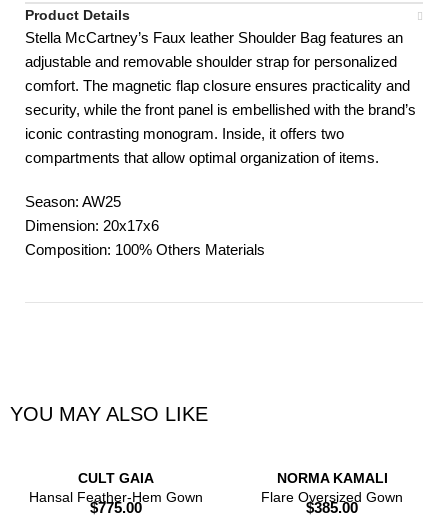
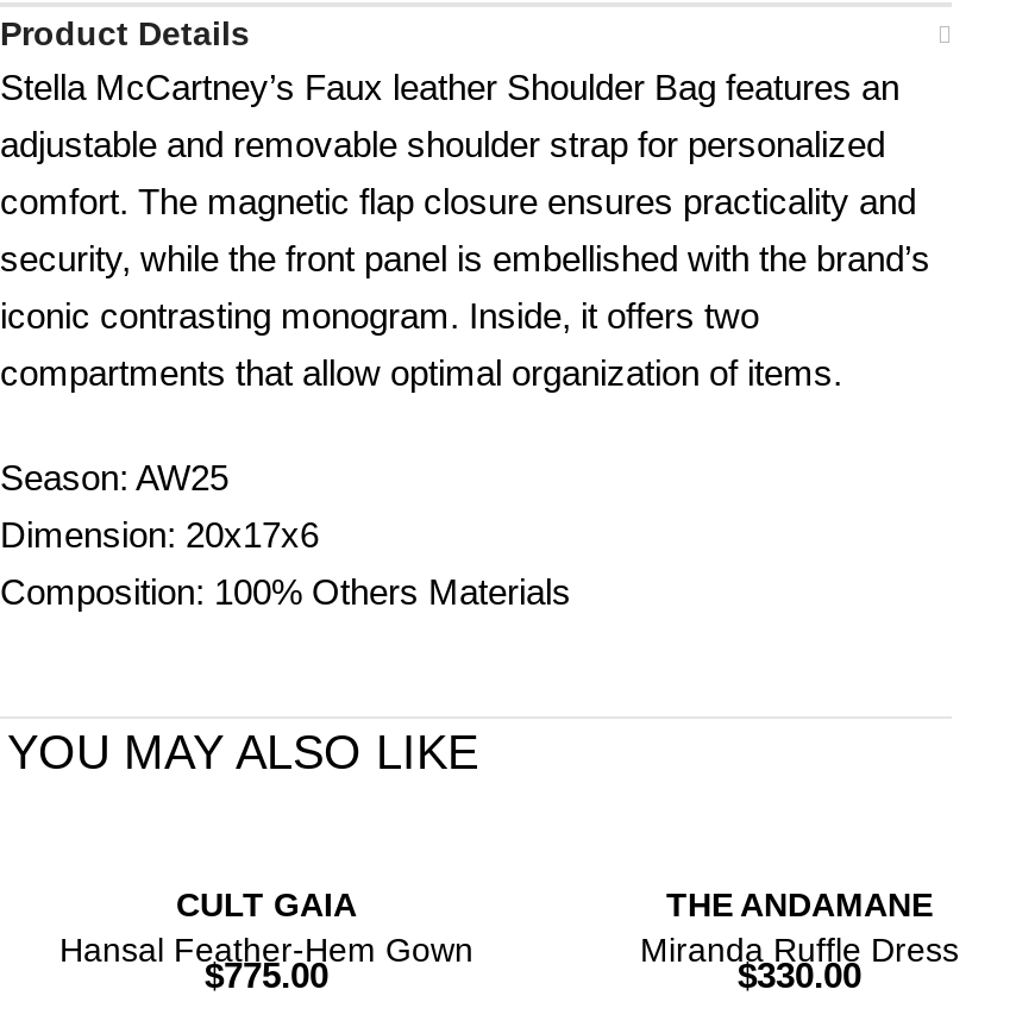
- NORMA KAMALI
- Flare Oversized Gown
- $385.00
+ THE ANDAMANE
+ Miranda Ruffle Dress
+ $330.00
